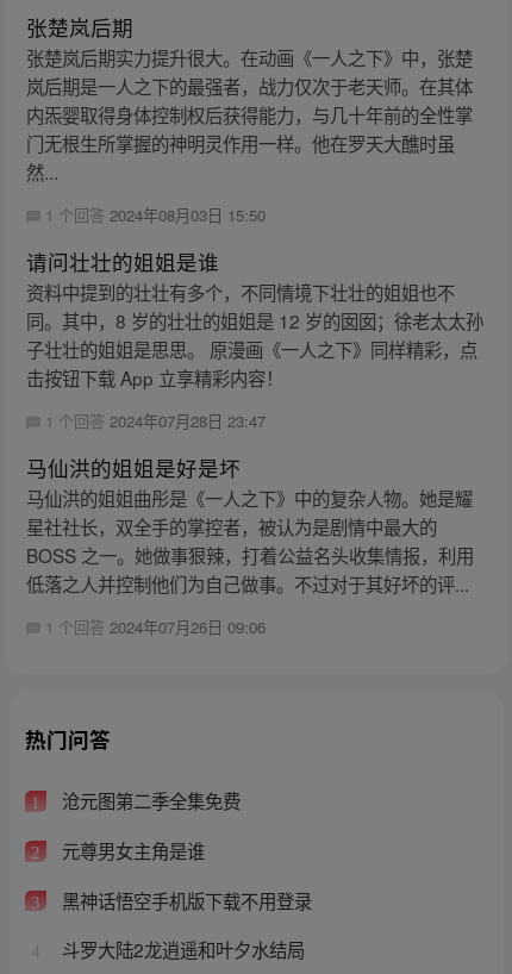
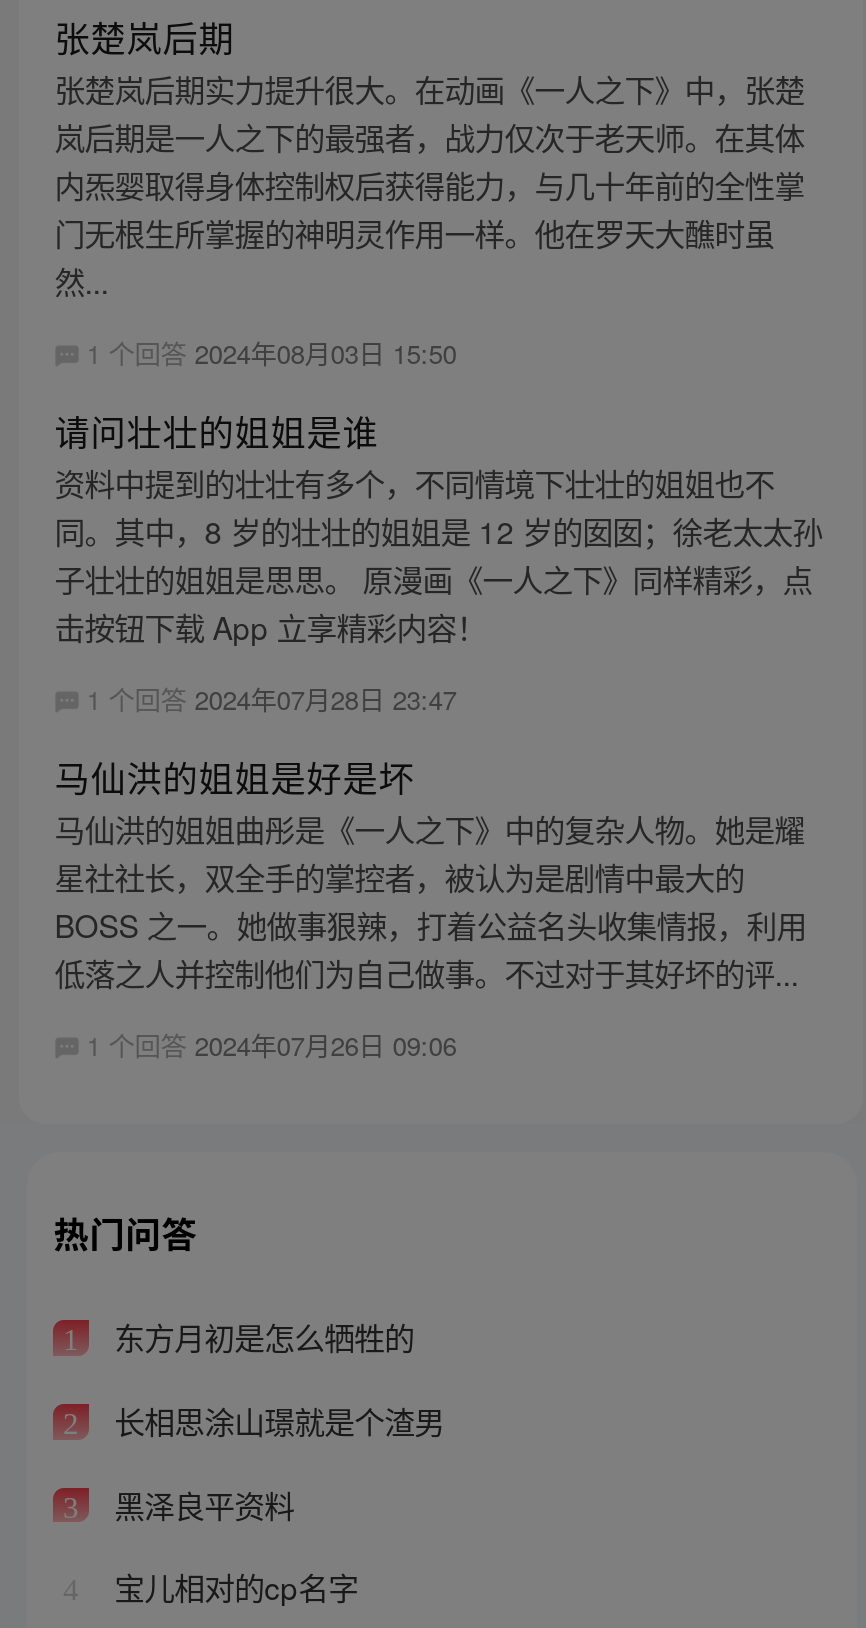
- 沧元图第二季全集免费
+ 东方月初是怎么牺牲的

- 元尊男女主角是谁
+ 长相思涂山璟就是个渣男

- 黑神话悟空手机版下载不用登录
+ 黑泽良平资料

- 斗罗大陆2龙逍遥和叶夕水结局
+ 宝儿相对的cp名字
